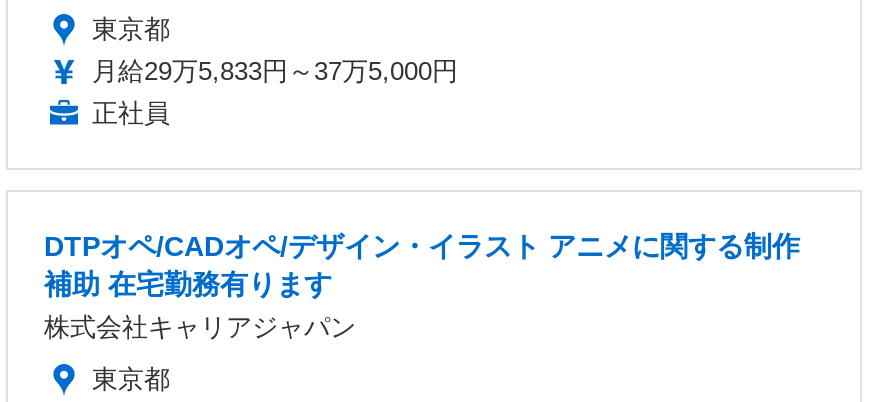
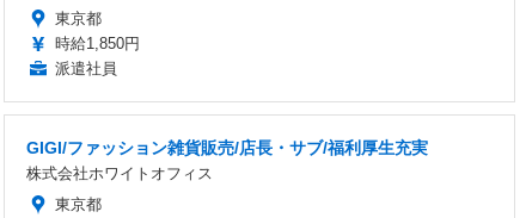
- 月給29万5,833円～37万5,000円
- 正社員
+ 時給1,850円
+ 派遣社員

- DTPオペ/CADオペ/デザイン・イラスト アニメに関する制作
- 補助 在宅勤務有ります
- 株式会社キャリアジャパン
+ GIGI/ファッション雑貨販売/店長・サブ/福利厚生充実
+ 株式会社ホワイトオフィス
